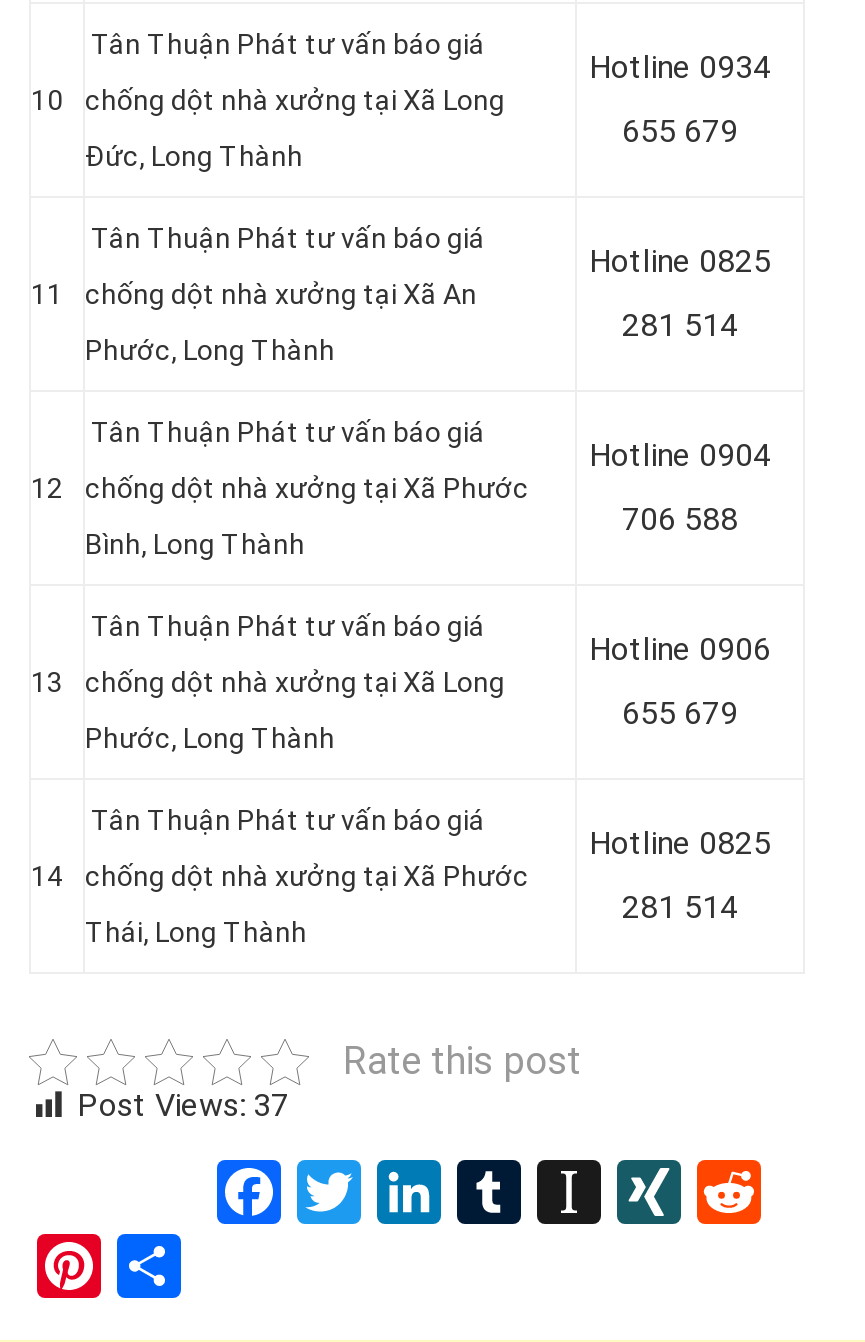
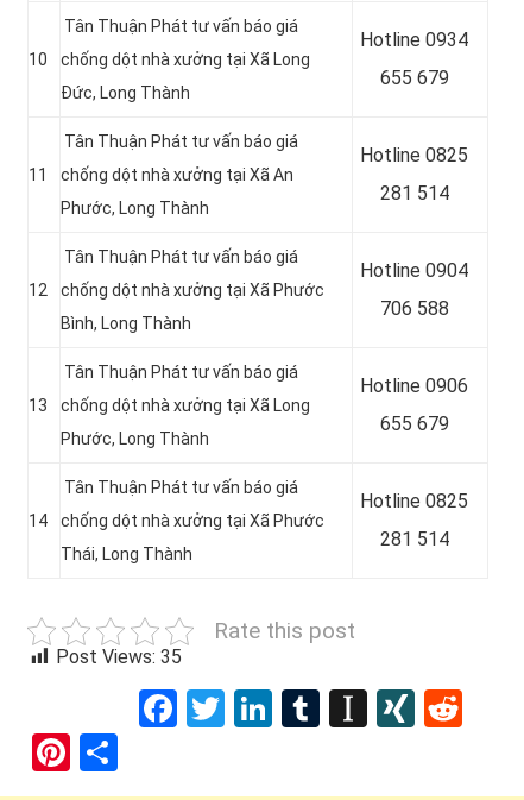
- Post Views: 37
+ Post Views: 35
